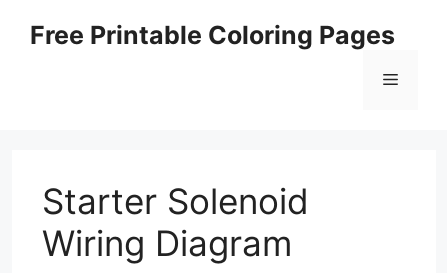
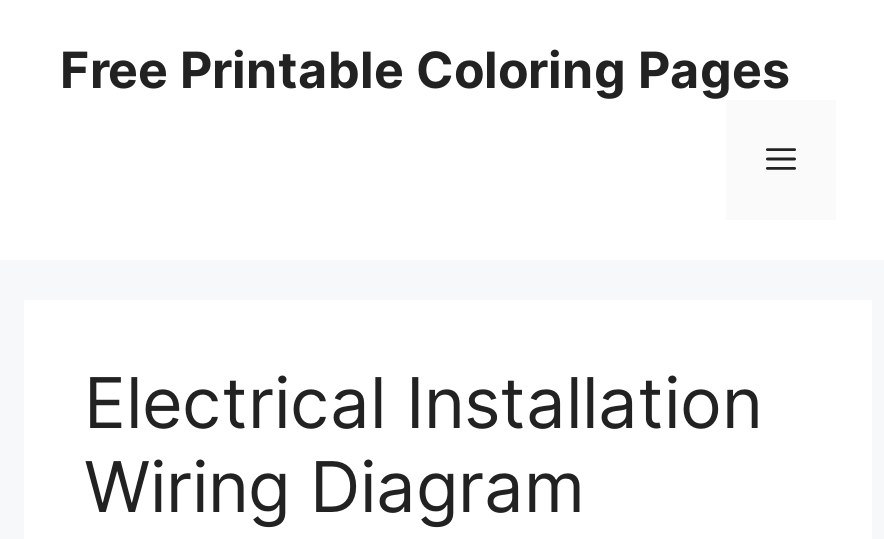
- Starter Solenoid
+ Electrical Installation
